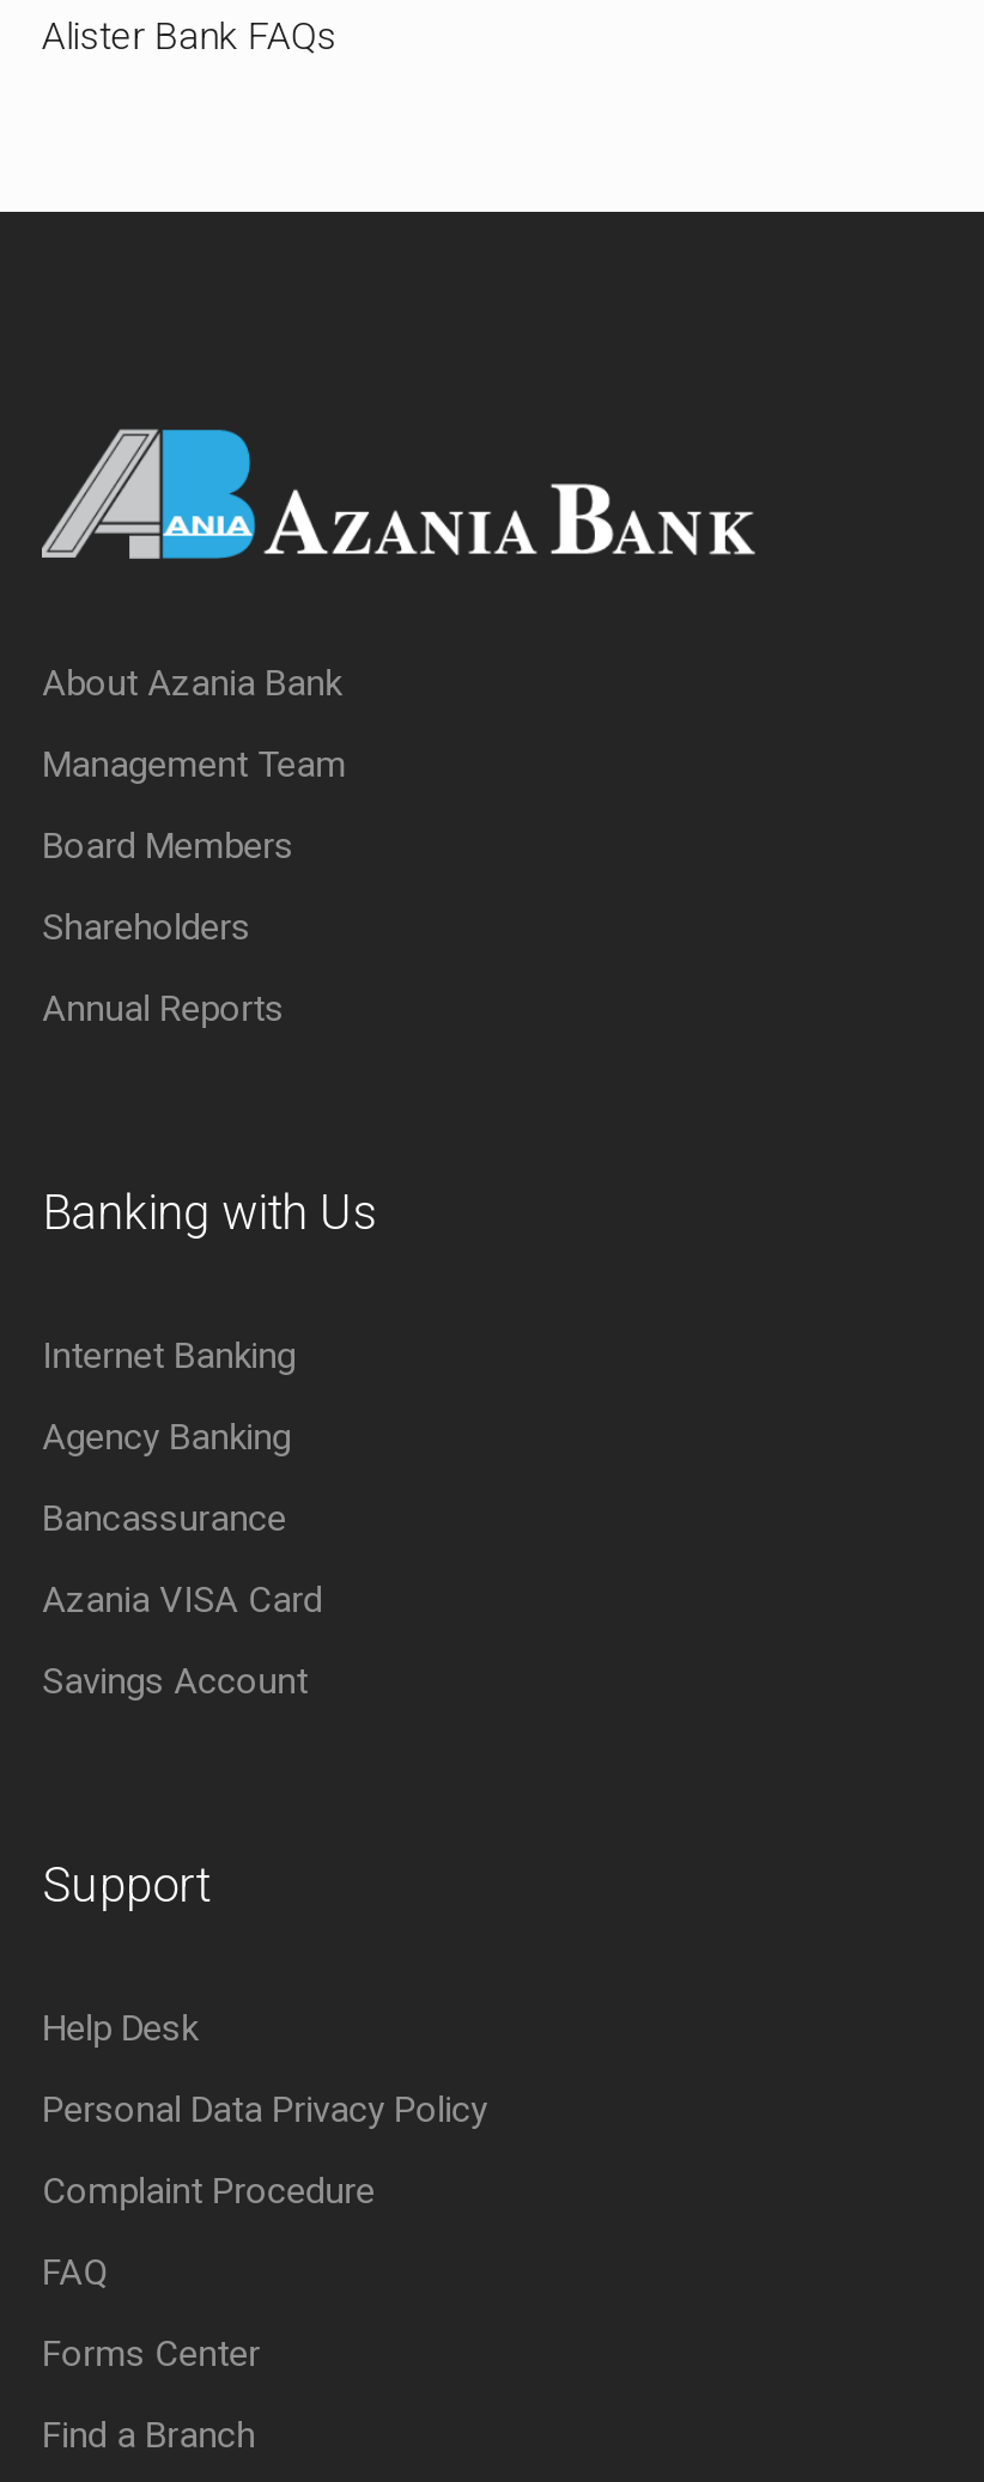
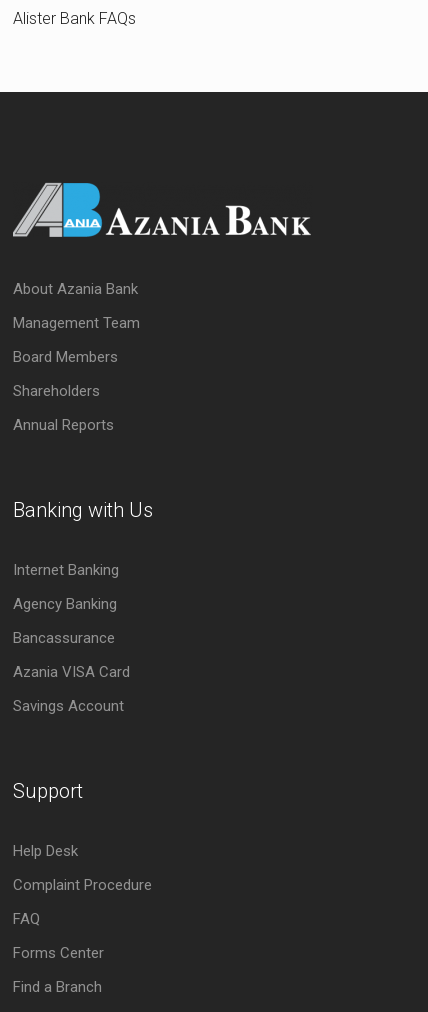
- Personal Data Privacy Policy
